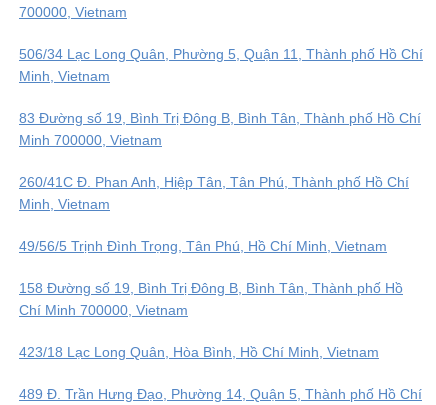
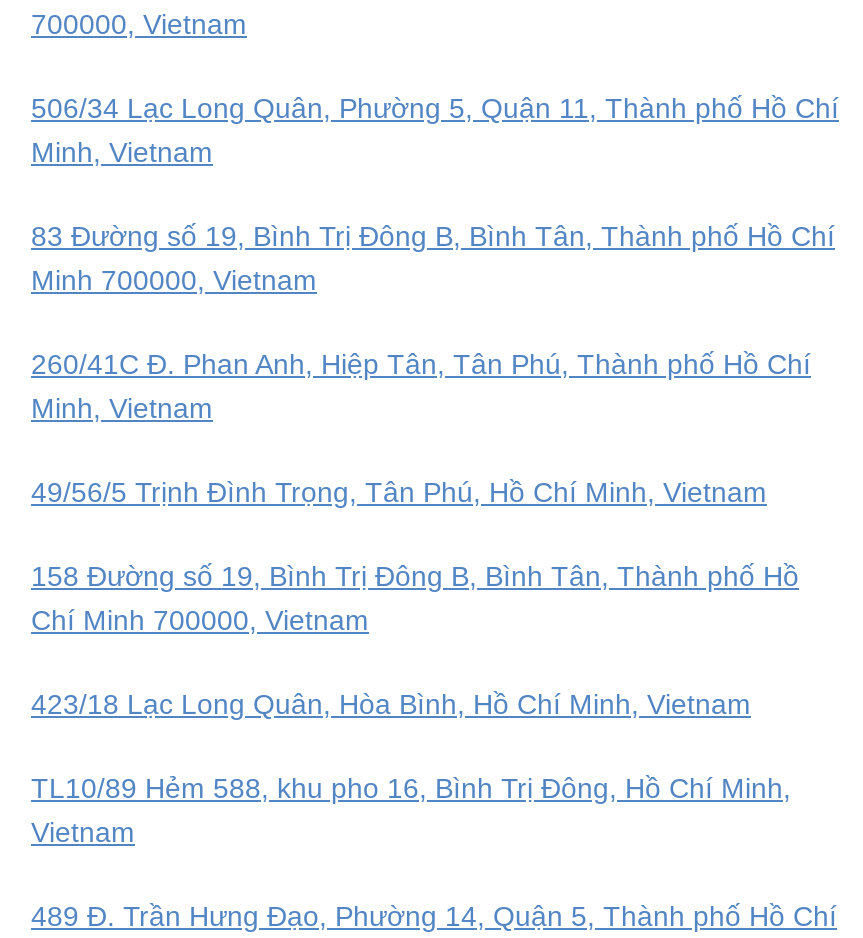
+ TL10/89 Hẻm 588, khu pho 16, Bình Trị Đông, Hồ Chí Minh,
+ Vietnam
